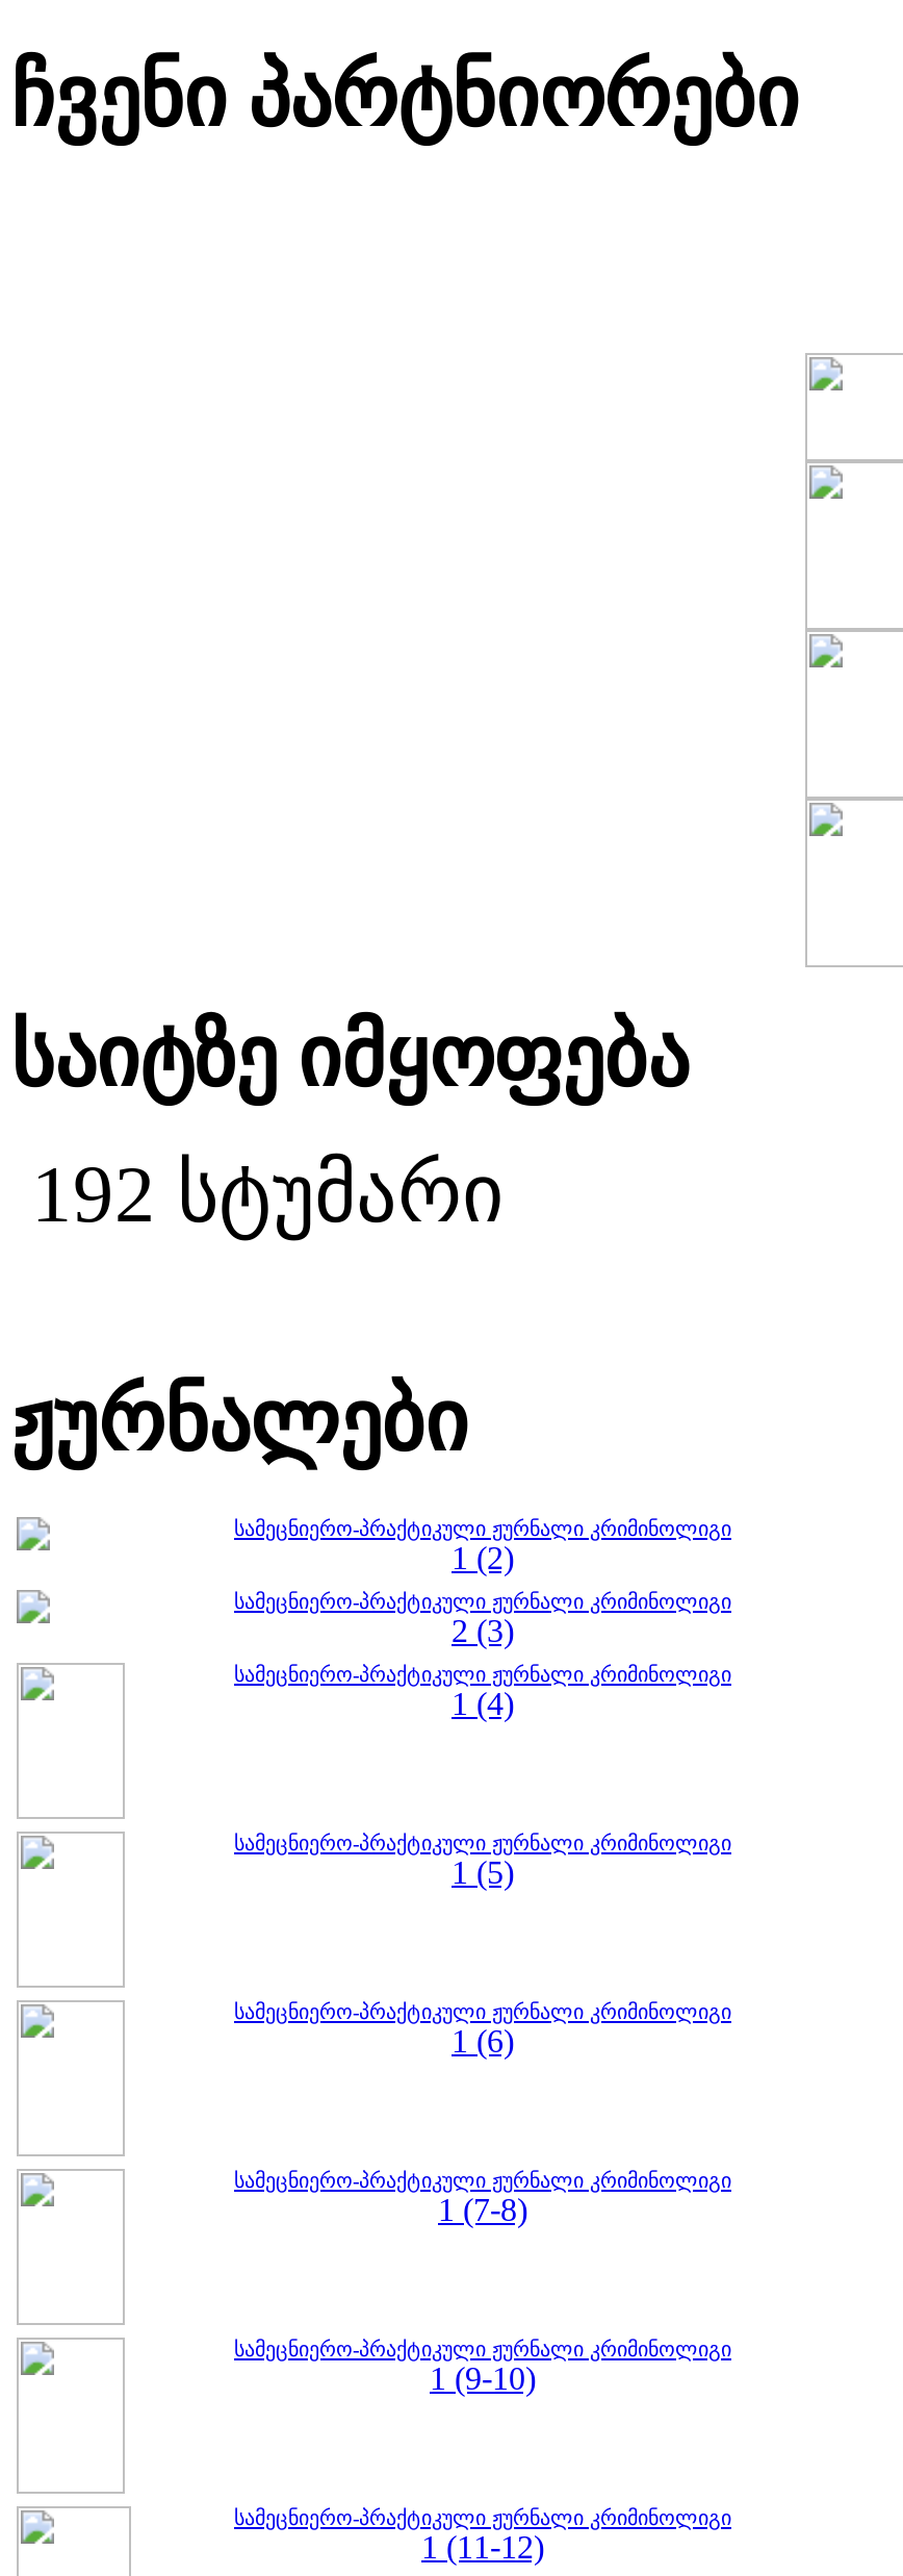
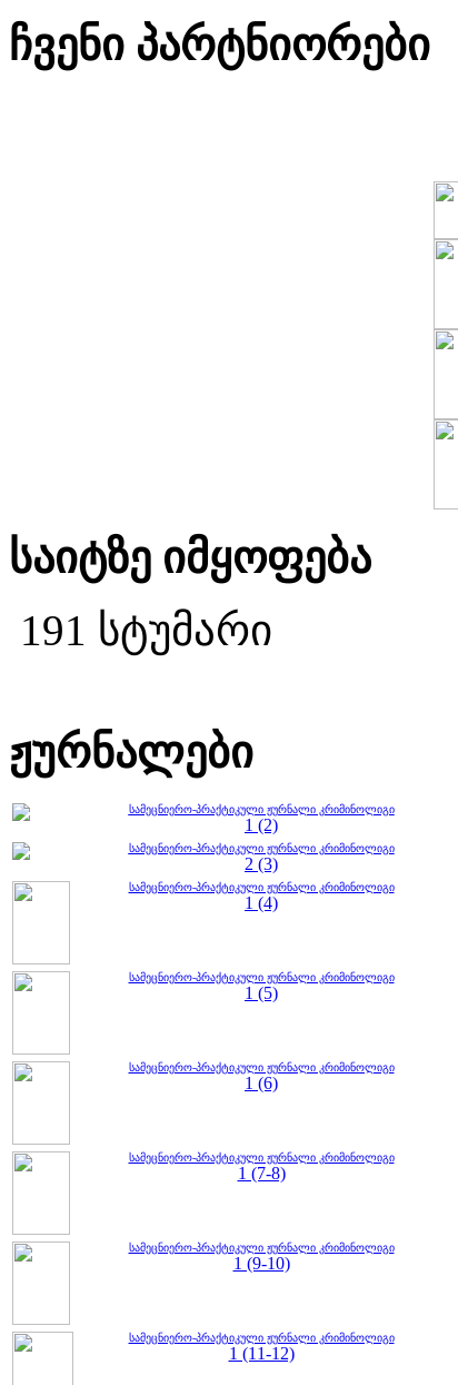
- 192 სტუმარი
+ 191 სტუმარი
